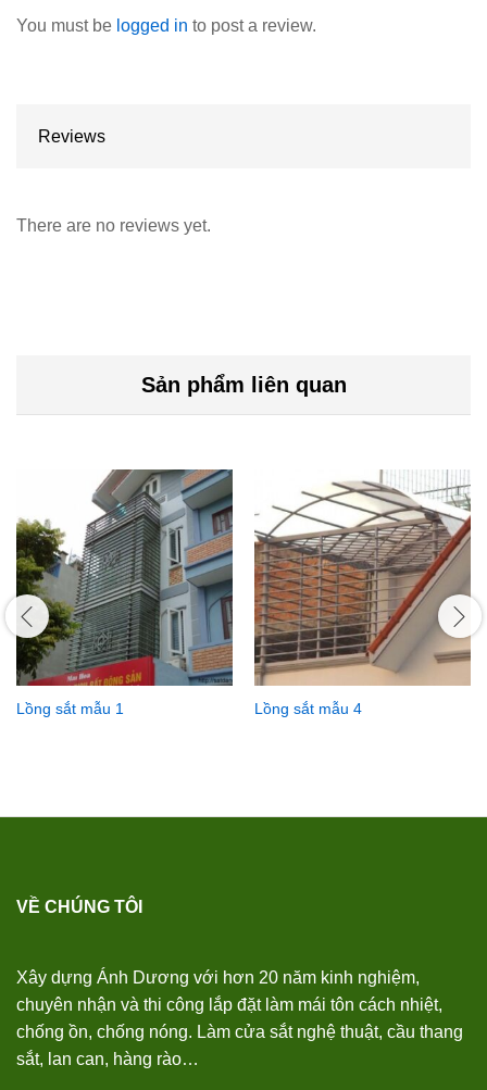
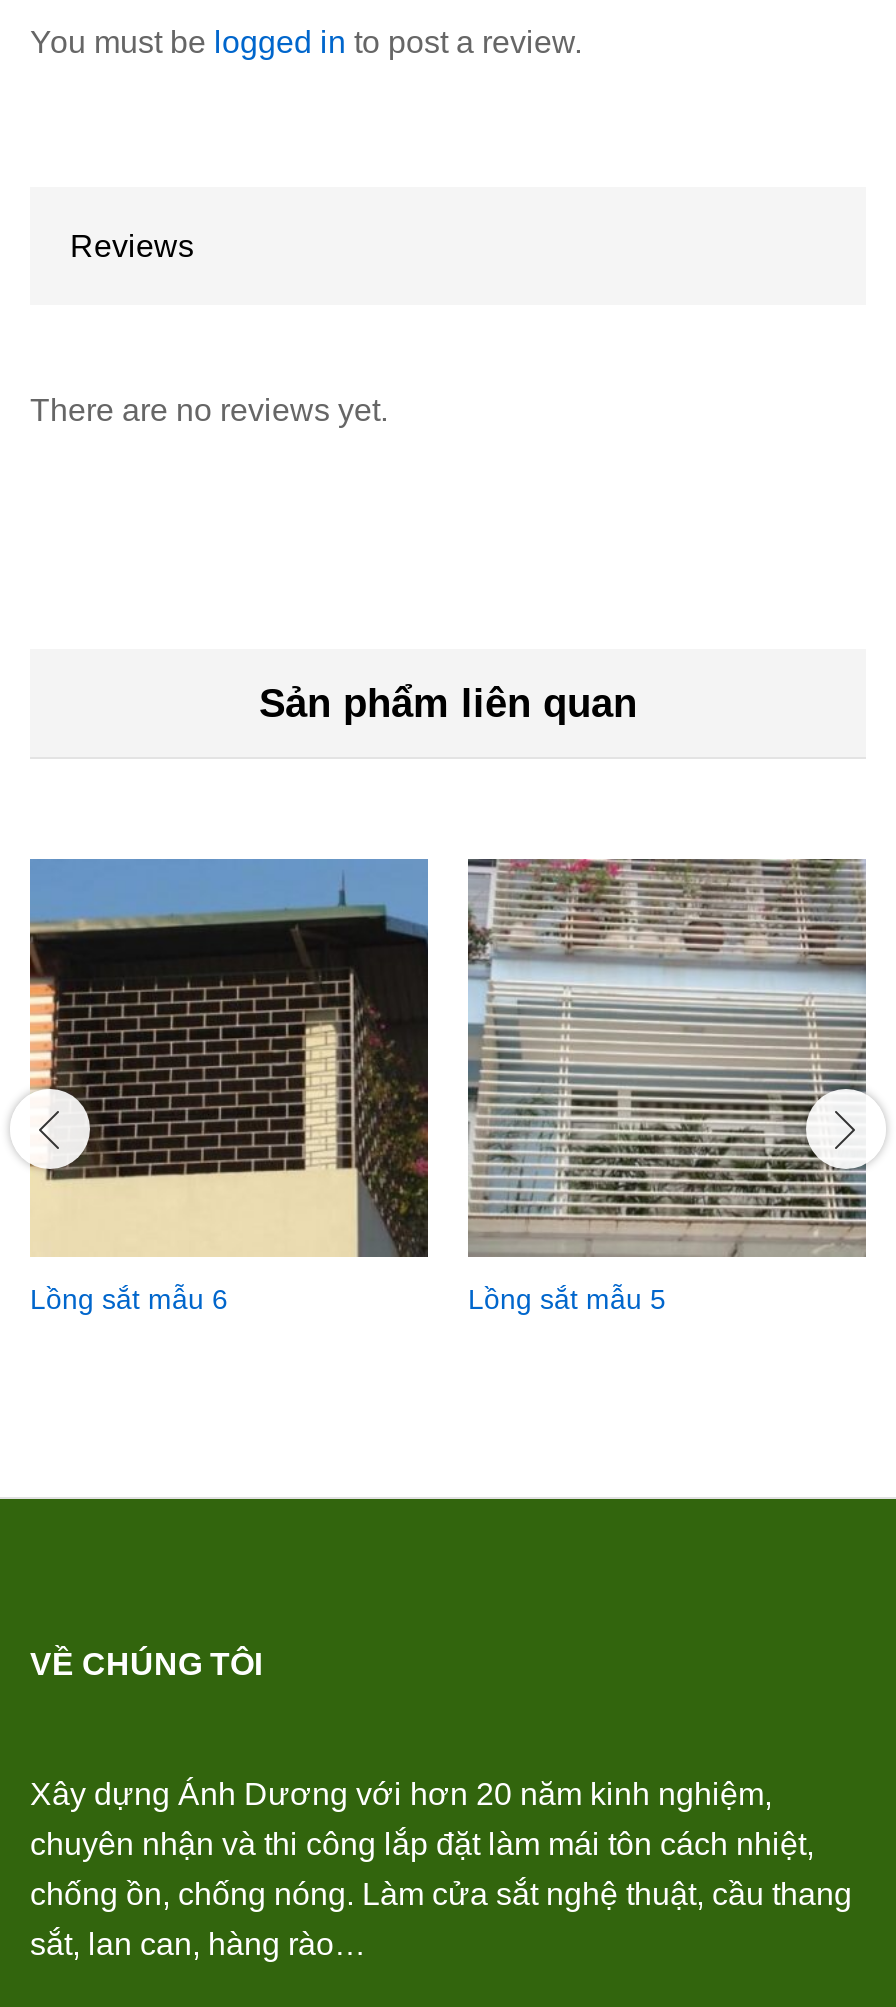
- [image]
- Lồng sắt mẫu 1
+ [image]
+ Lồng sắt mẫu 6

- [image]
- Lồng sắt mẫu 4
+ [image]
+ Lồng sắt mẫu 5
